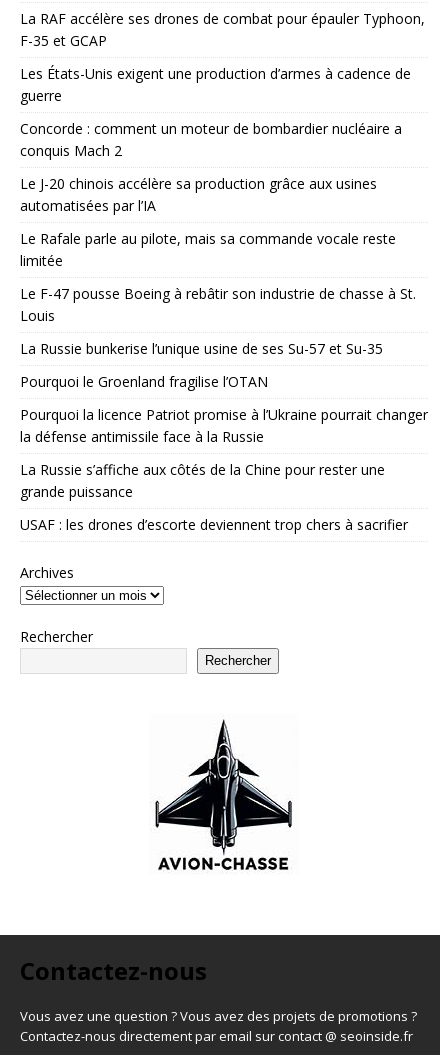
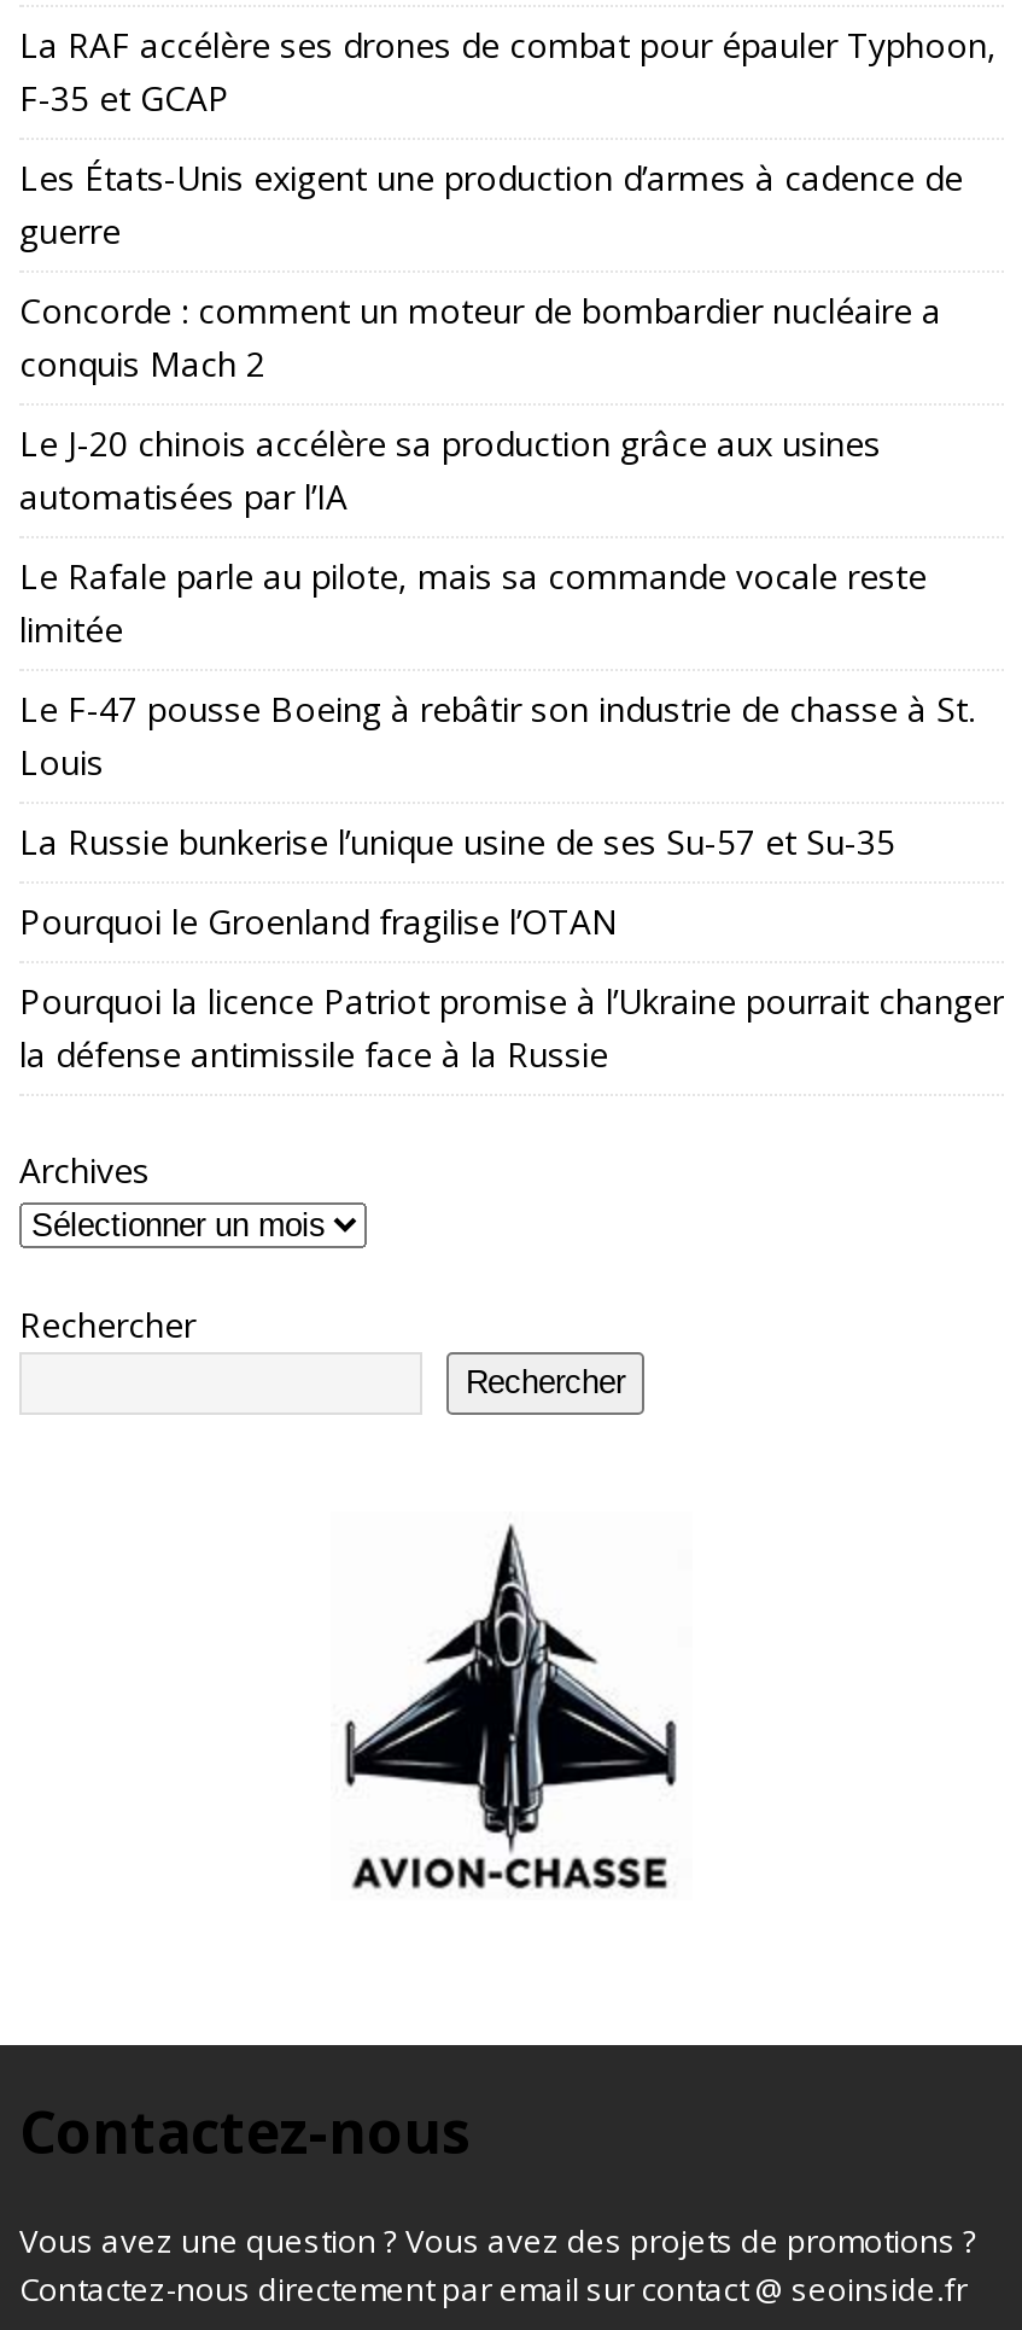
- La Russie s’affiche aux côtés de la Chine pour rester une
- grande puissance
- USAF : les drones d’escorte deviennent trop chers à sacrifier
